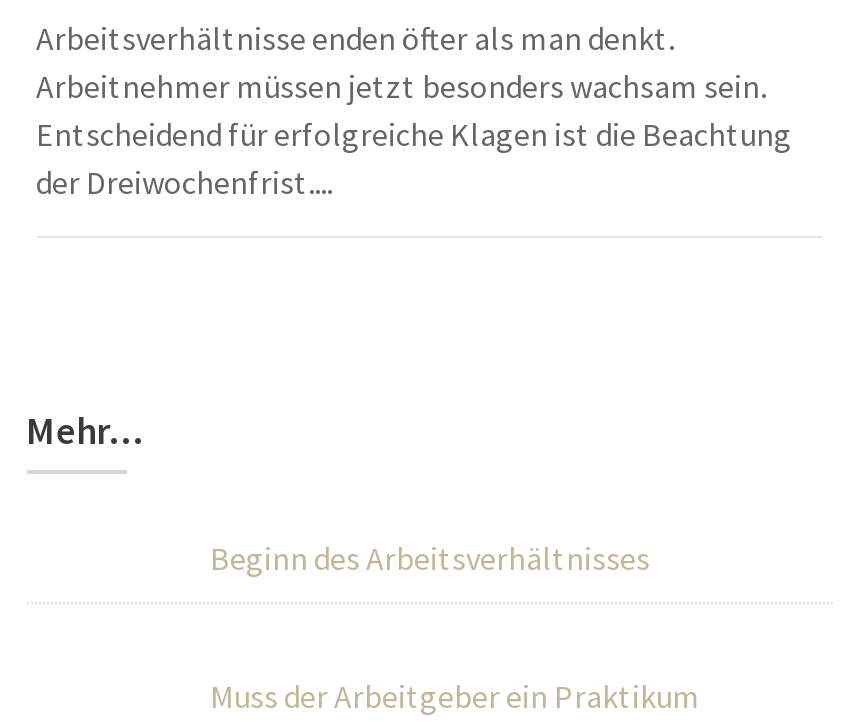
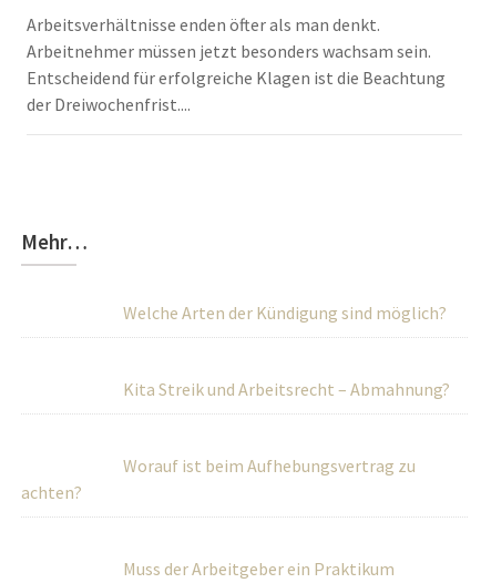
- Beginn des Arbeitsverhältnisses
+ Welche Arten der Kündigung sind möglich?
+ Kita Streik und Arbeitsrecht – Abmahnung?
+ Worauf ist beim Aufhebungsvertrag zu
+ achten?
